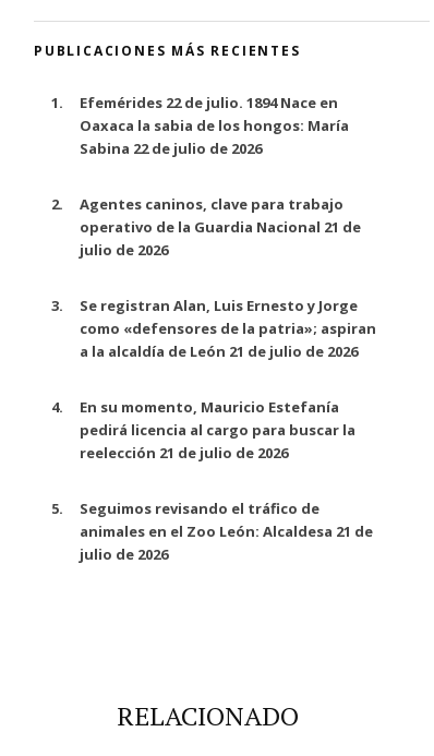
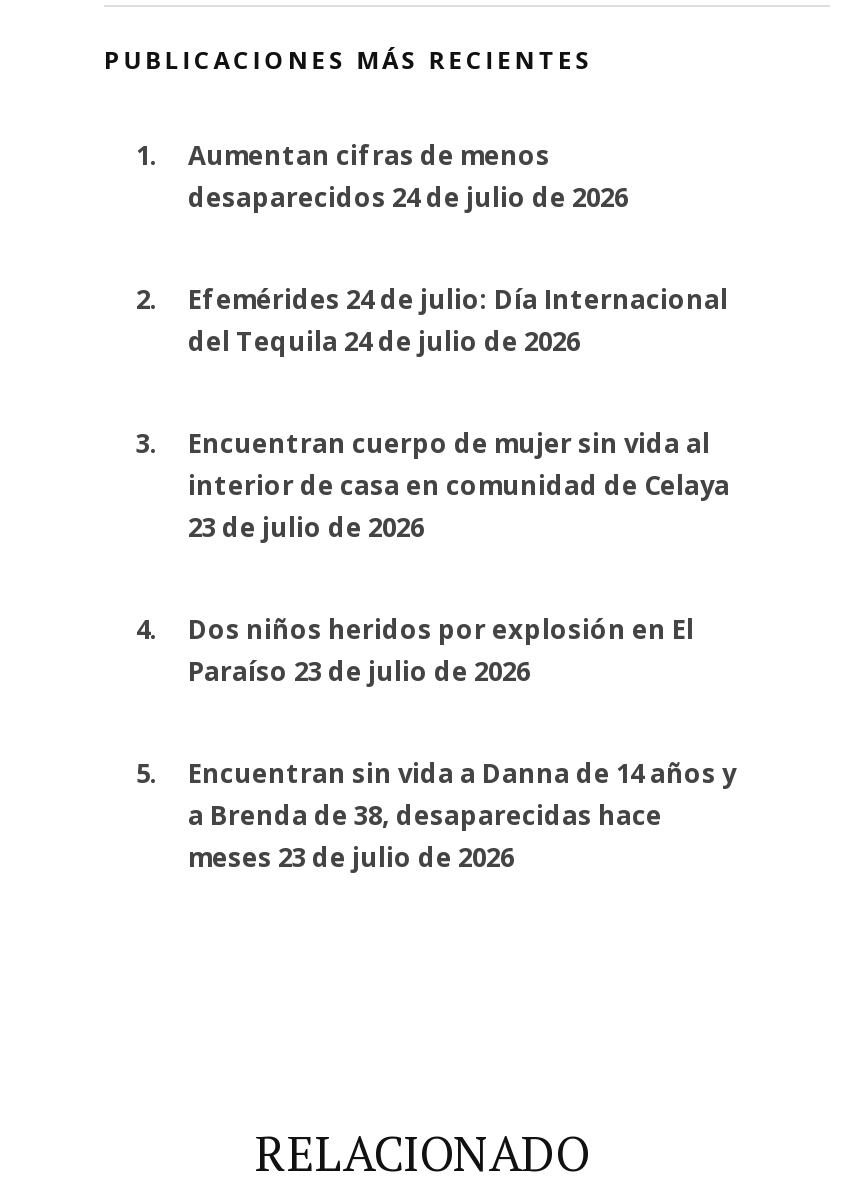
- Efemérides 22 de julio. 1894 Nace en
- Oaxaca la sabia de los hongos: María
- Sabina 22 de julio de 2026
+ Aumentan cifras de menos
+ desaparecidos 24 de julio de 2026

- Agentes caninos, clave para trabajo
- operativo de la Guardia Nacional 21 de
- julio de 2026
+ Efemérides 24 de julio: Día Internacional
+ del Tequila 24 de julio de 2026

- Se registran Alan, Luis Ernesto y Jorge
- como «defensores de la patria»; aspiran
- a la alcaldía de León 21 de julio de 2026
+ Encuentran cuerpo de mujer sin vida al
+ interior de casa en comunidad de Celaya
+ 23 de julio de 2026

- En su momento, Mauricio Estefanía
- pedirá licencia al cargo para buscar la
- reelección 21 de julio de 2026
+ Dos niños heridos por explosión en El
+ Paraíso 23 de julio de 2026

- Seguimos revisando el tráfico de
- animales en el Zoo León: Alcaldesa 21 de
- julio de 2026
+ Encuentran sin vida a Danna de 14 años y
+ a Brenda de 38, desaparecidas hace
+ meses 23 de julio de 2026
